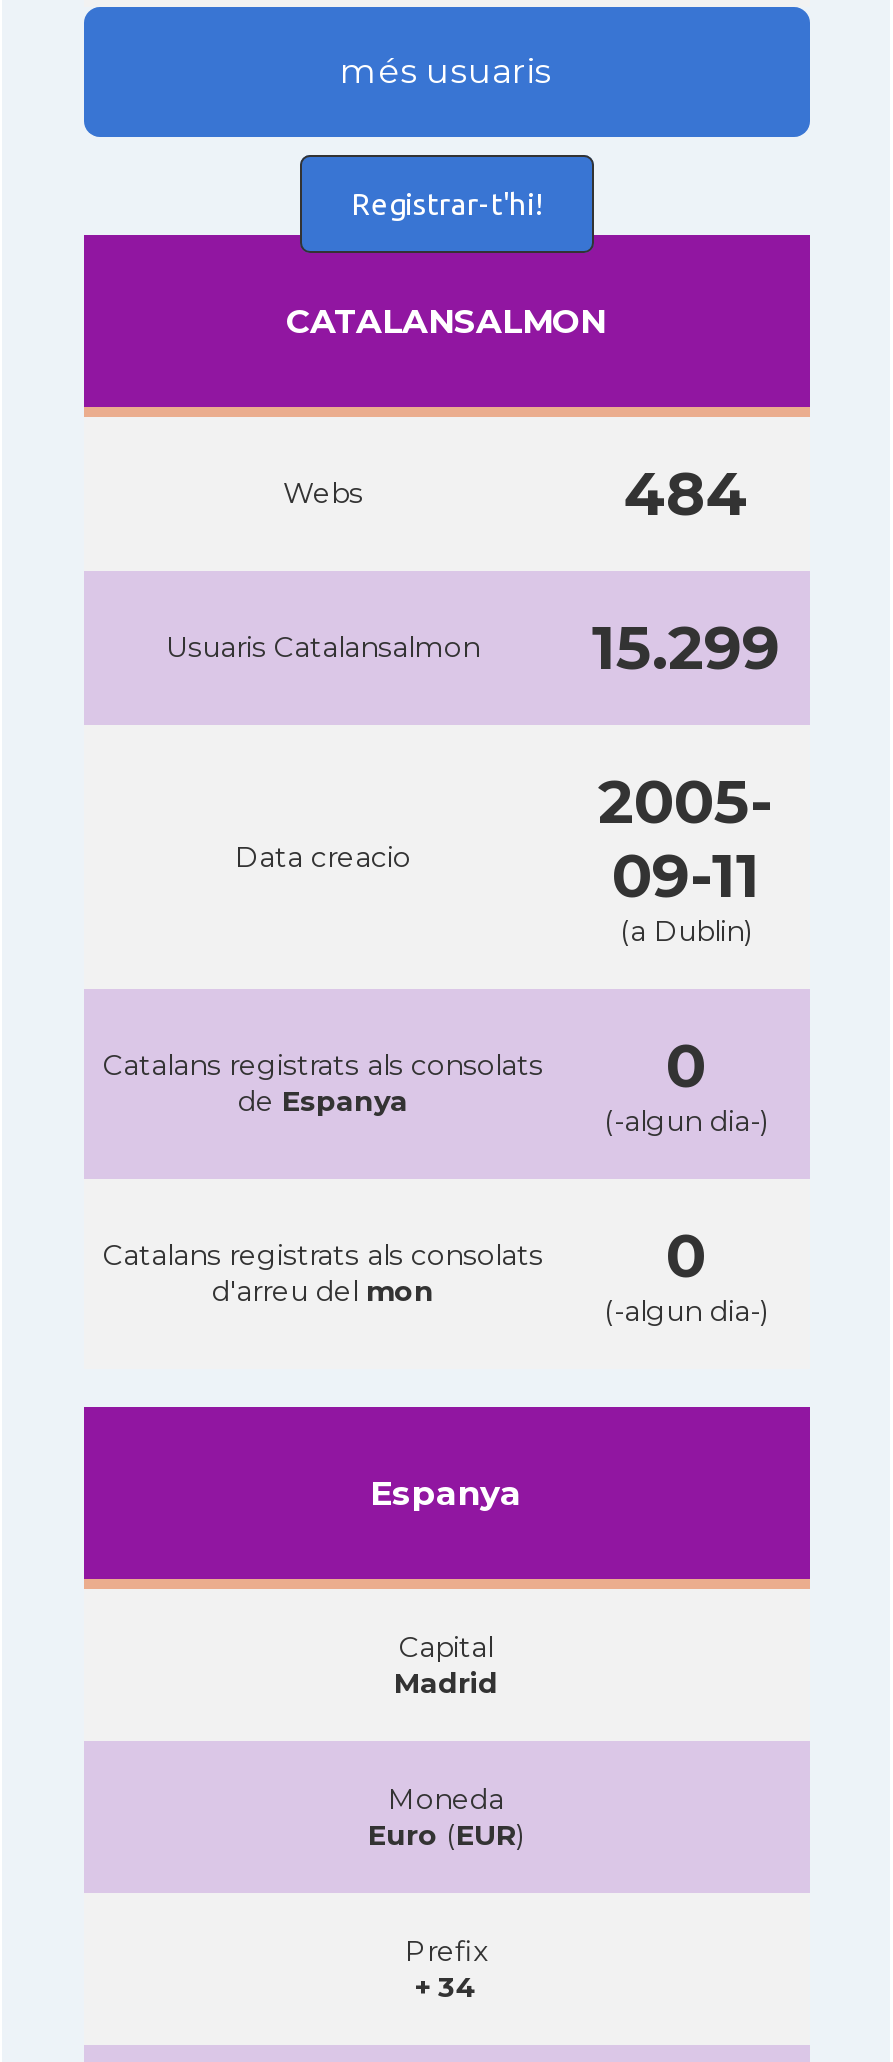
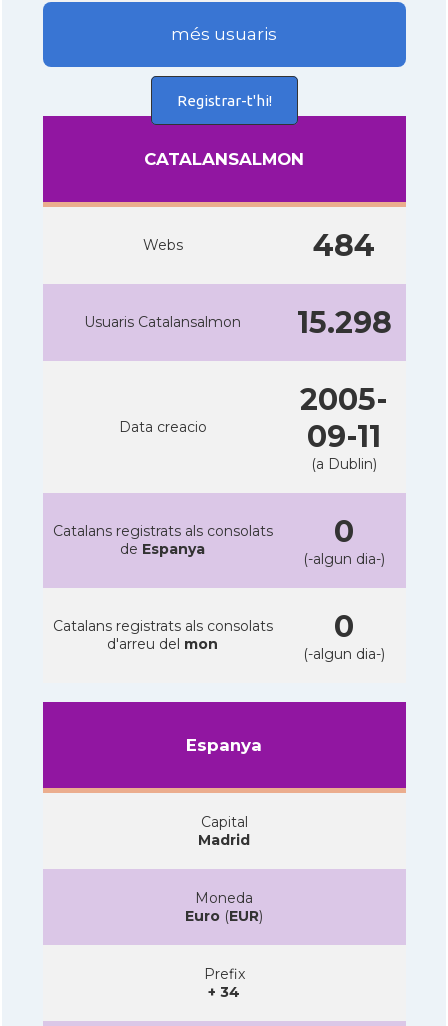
- 15.299
+ 15.298
